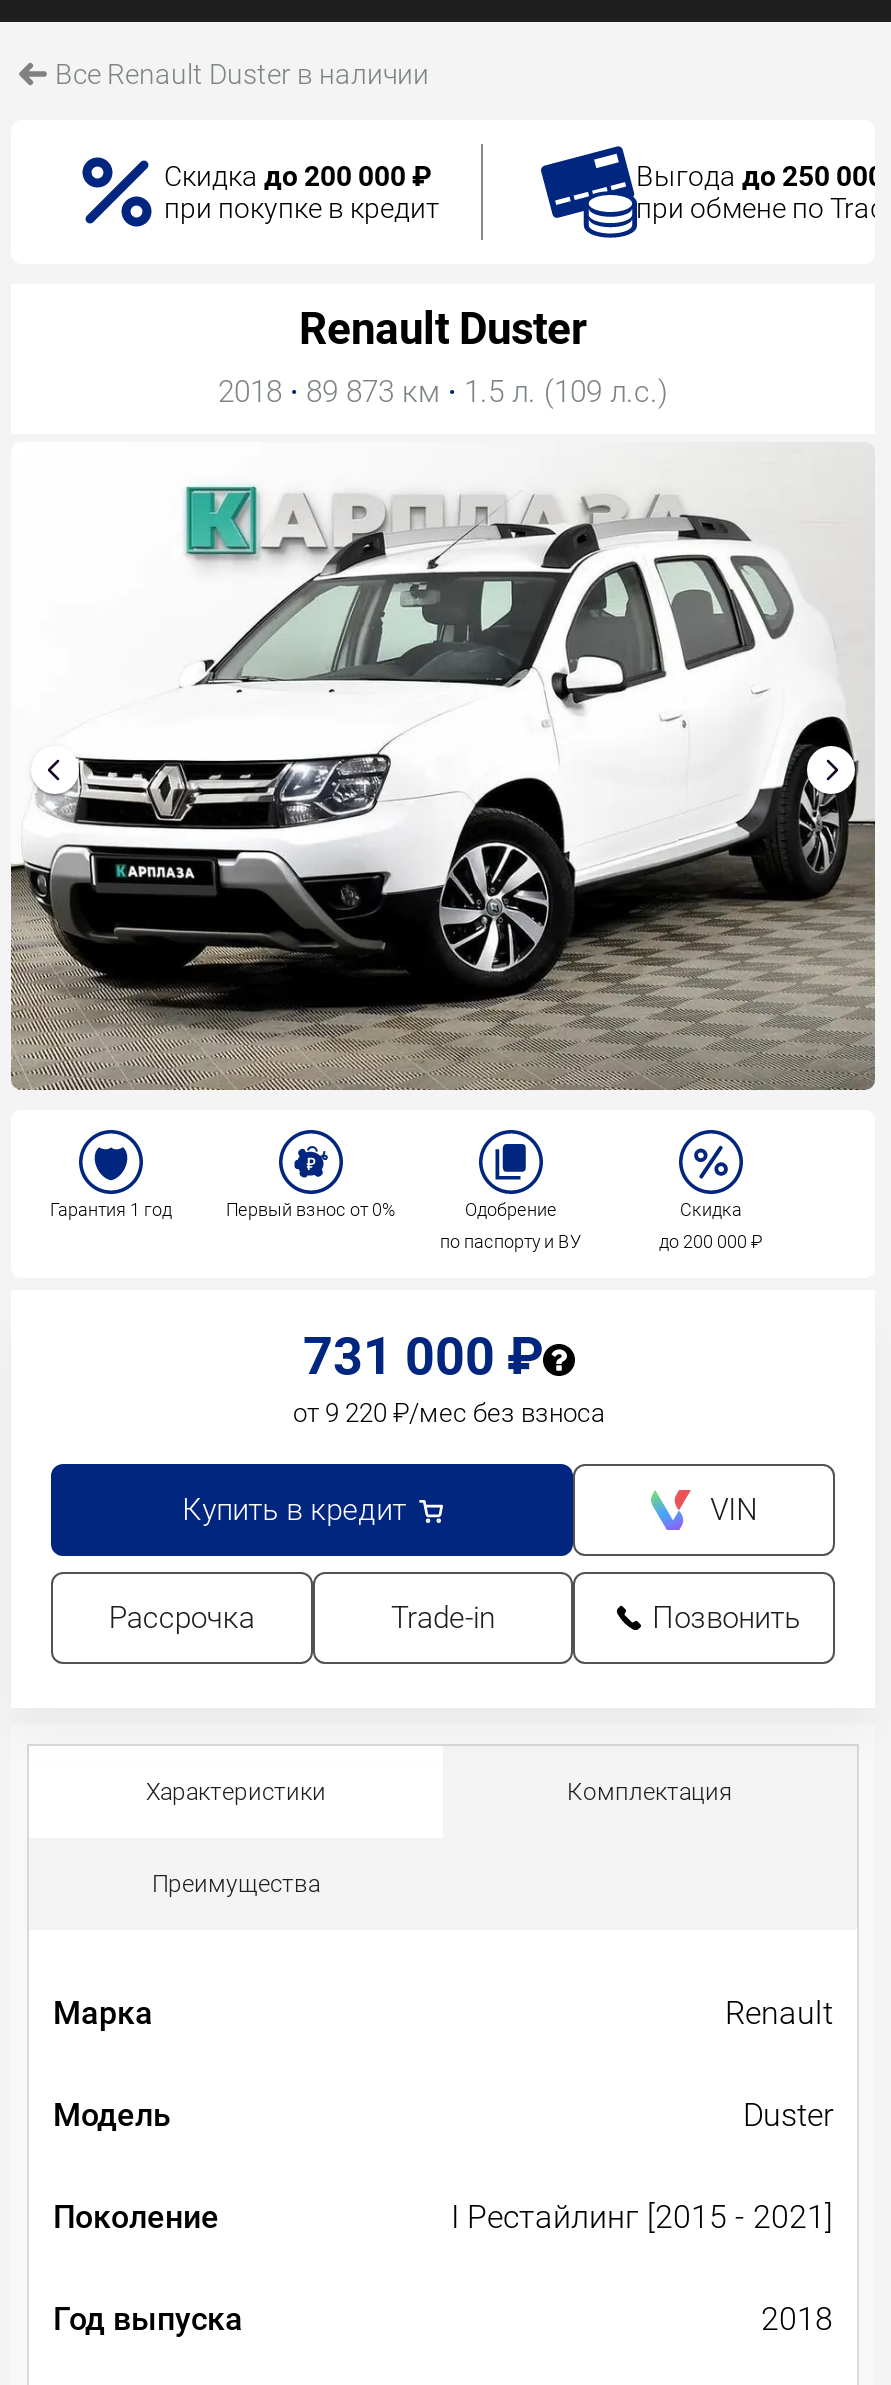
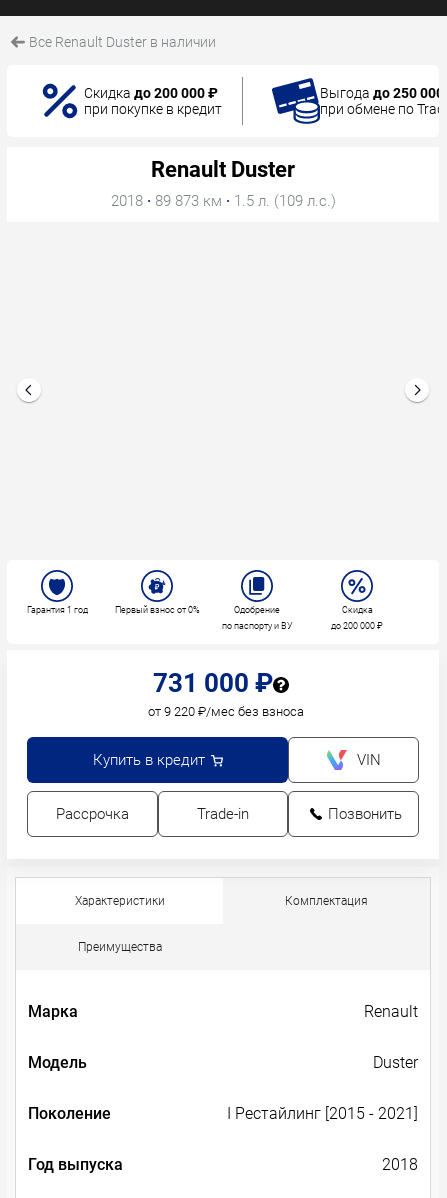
- [image]
